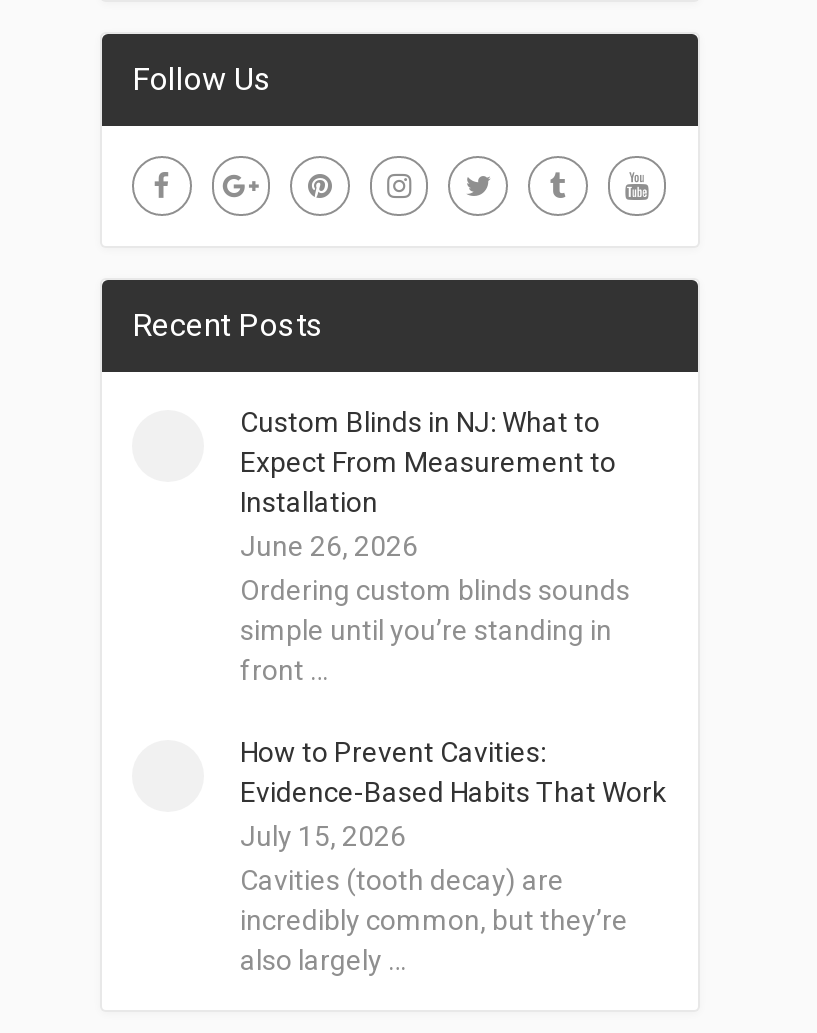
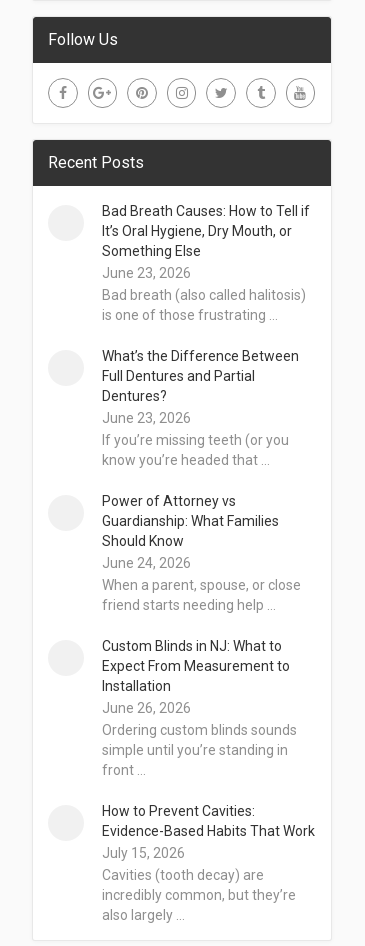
+ Bad Breath Causes: How to Tell if
+ It’s Oral Hygiene, Dry Mouth, or
+ Something Else
+ June 23, 2026
+ Bad breath (also called halitosis)
+ is one of those frustrating …
+ What’s the Difference Between
+ Full Dentures and Partial
+ Dentures?
+ June 23, 2026
+ If you’re missing teeth (or you
+ know you’re headed that …
+ Power of Attorney vs
+ Guardianship: What Families
+ Should Know
+ June 24, 2026
+ When a parent, spouse, or close
+ friend starts needing help …
